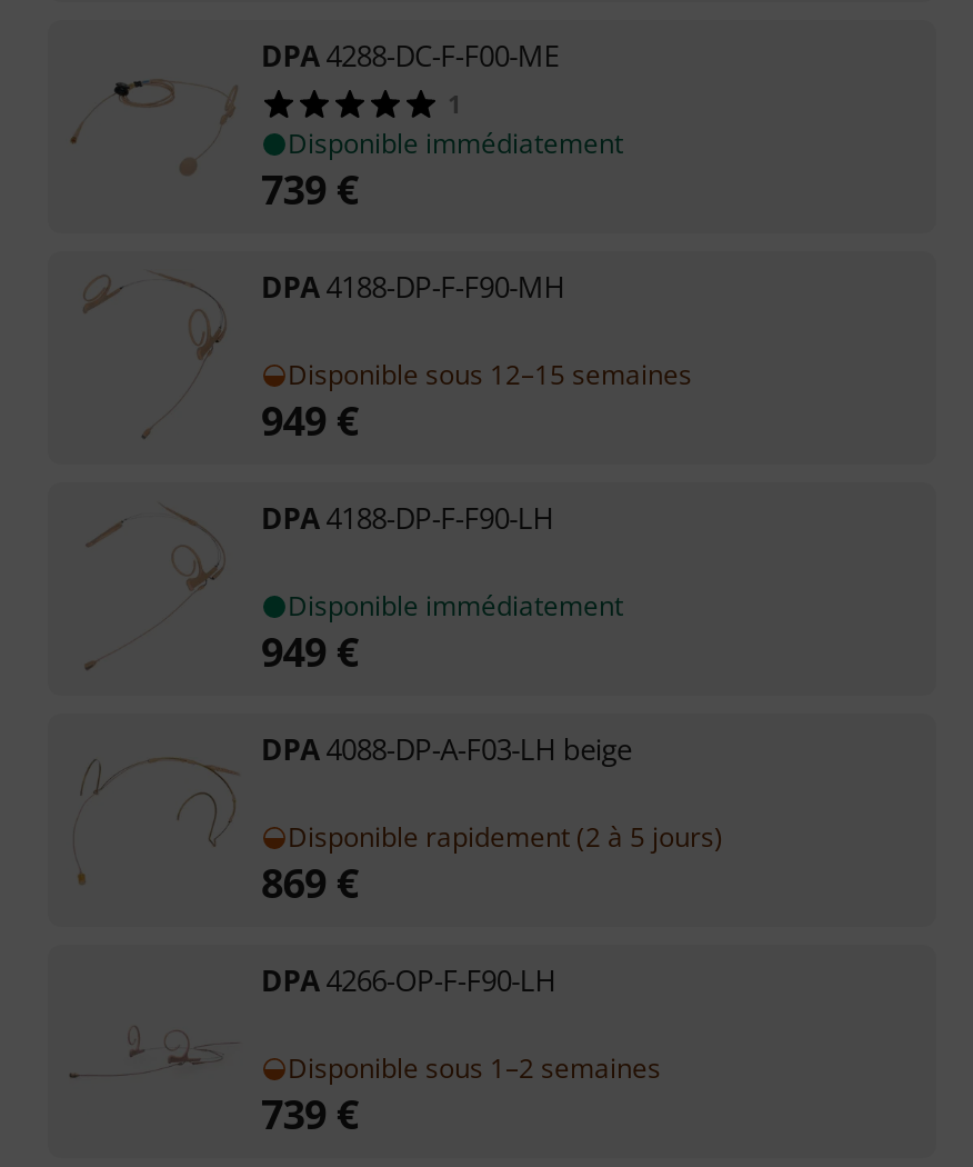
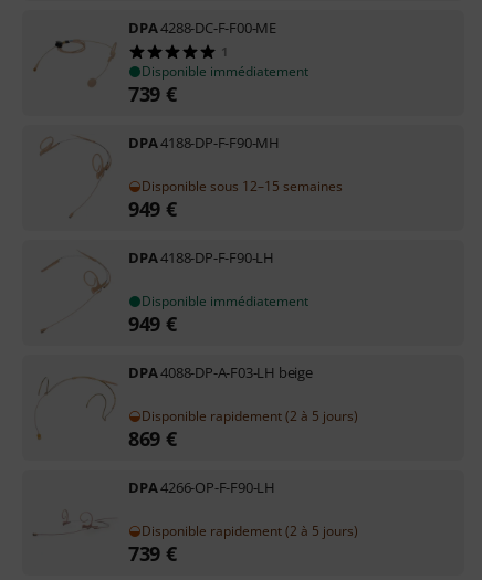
- Disponible sous 1–2 semaines
+ Disponible rapidement (2 à 5 jours)
